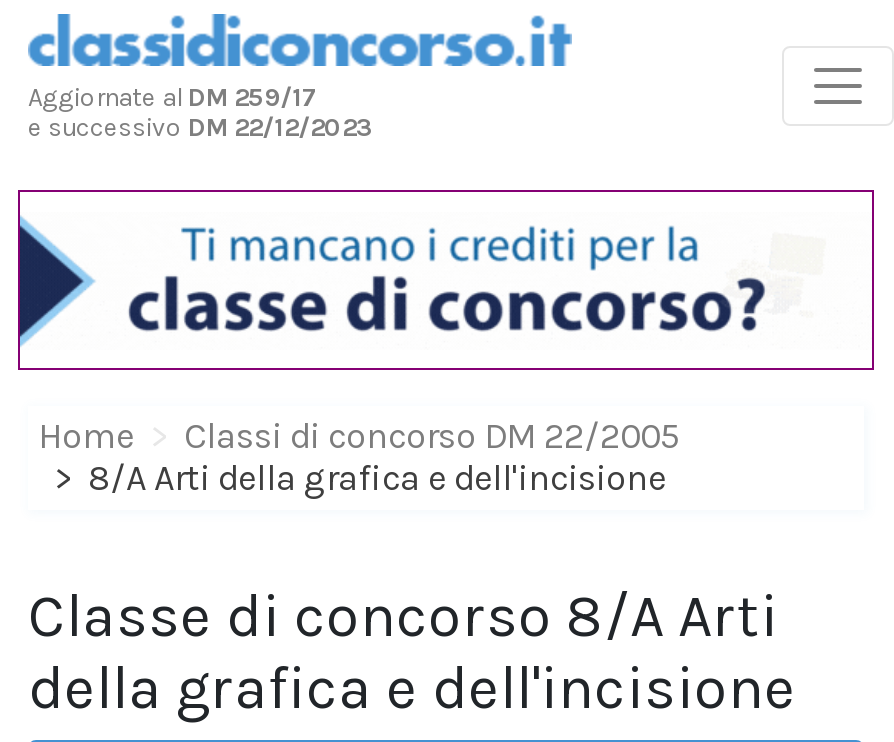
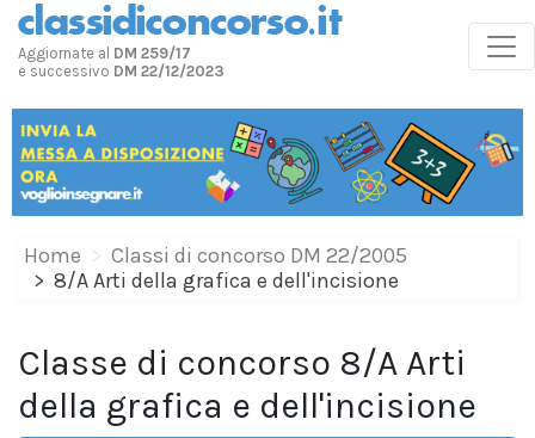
- [image]
+ [image]
